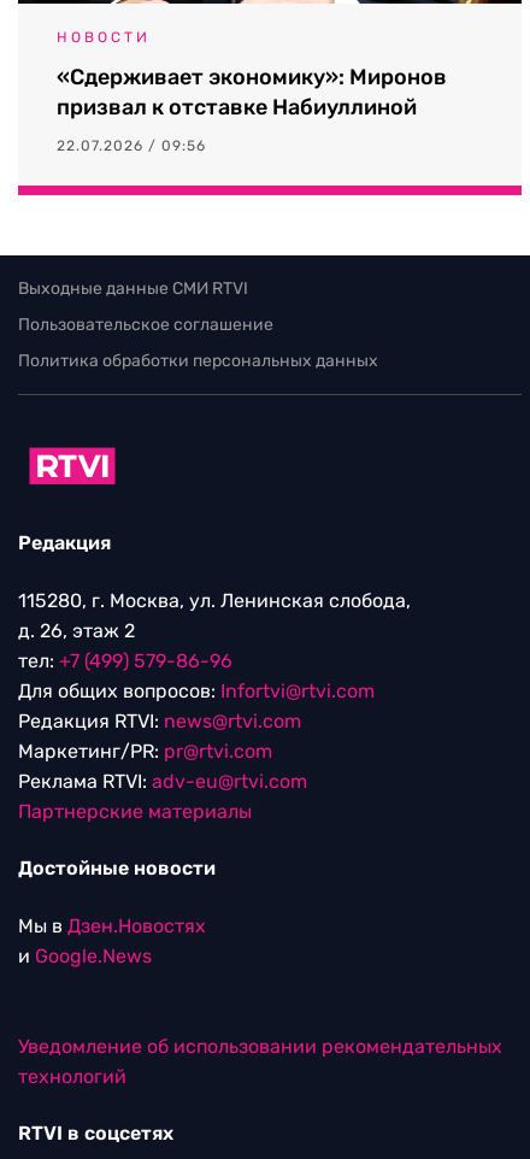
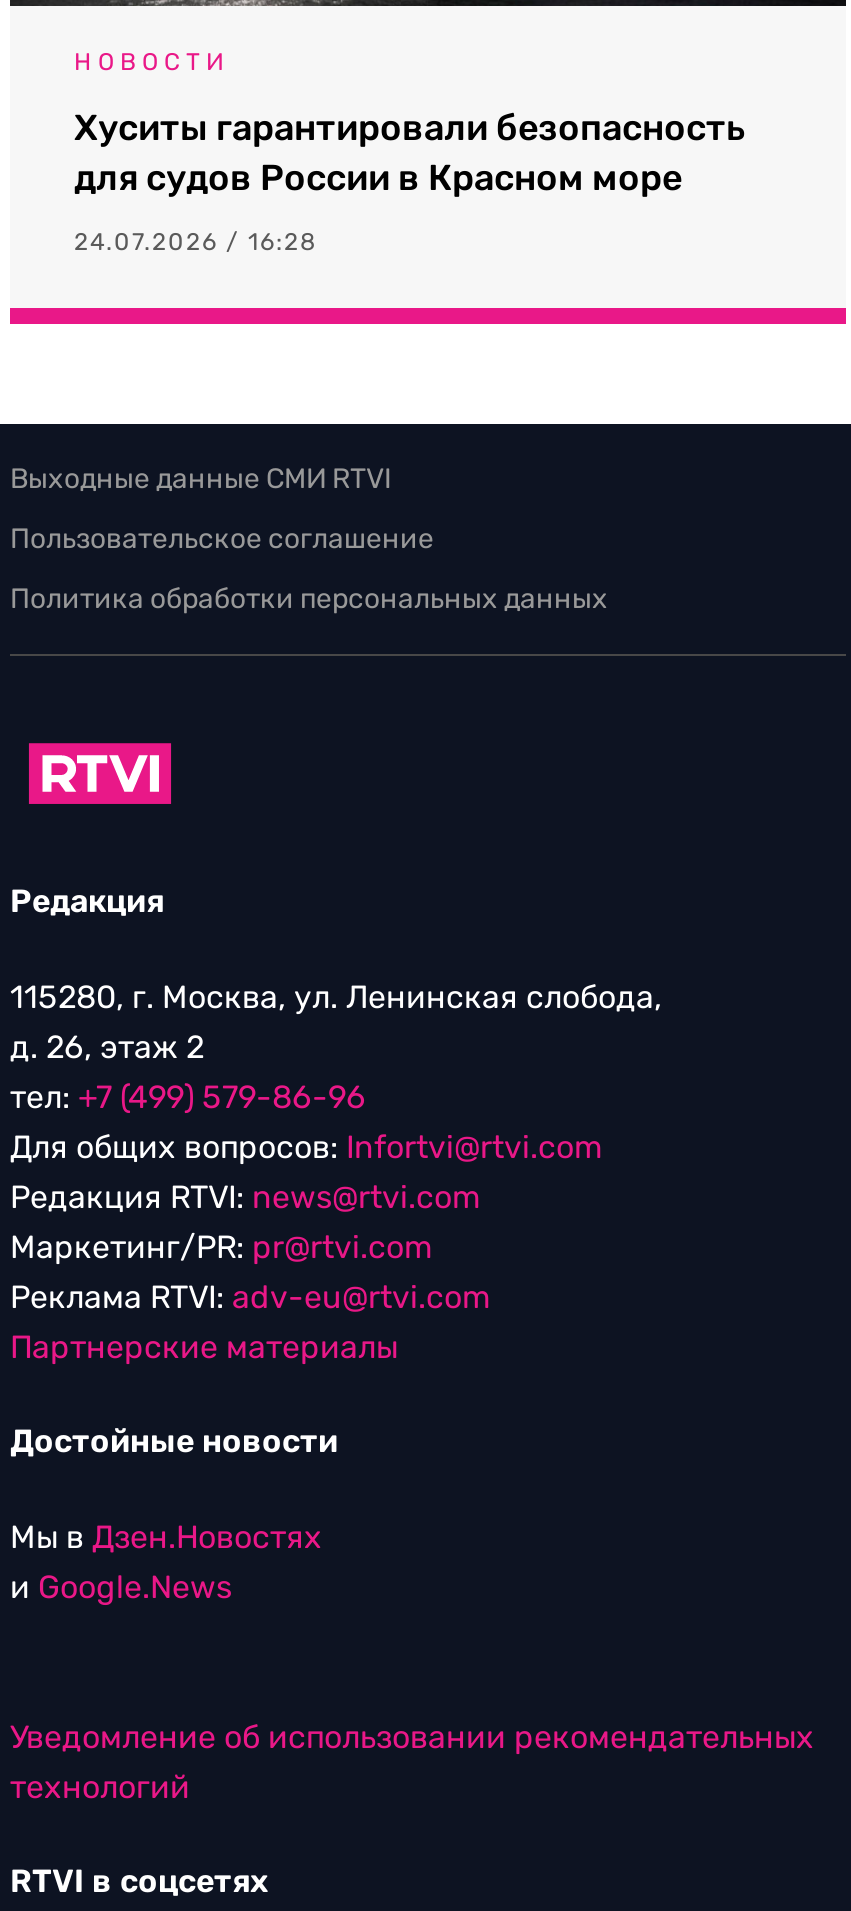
- «Сдерживает экономику»: Миронов
- призвал к отставке Набиуллиной
+ Хуситы гарантировали безопасность
+ для судов России в Красном море

- 22.07.2026 / 09:56
+ 24.07.2026 / 16:28
